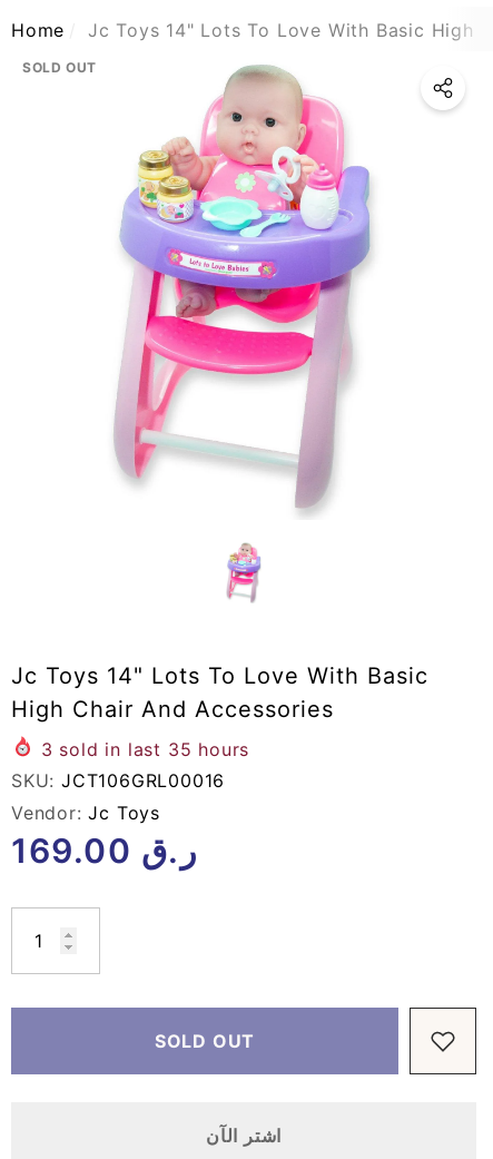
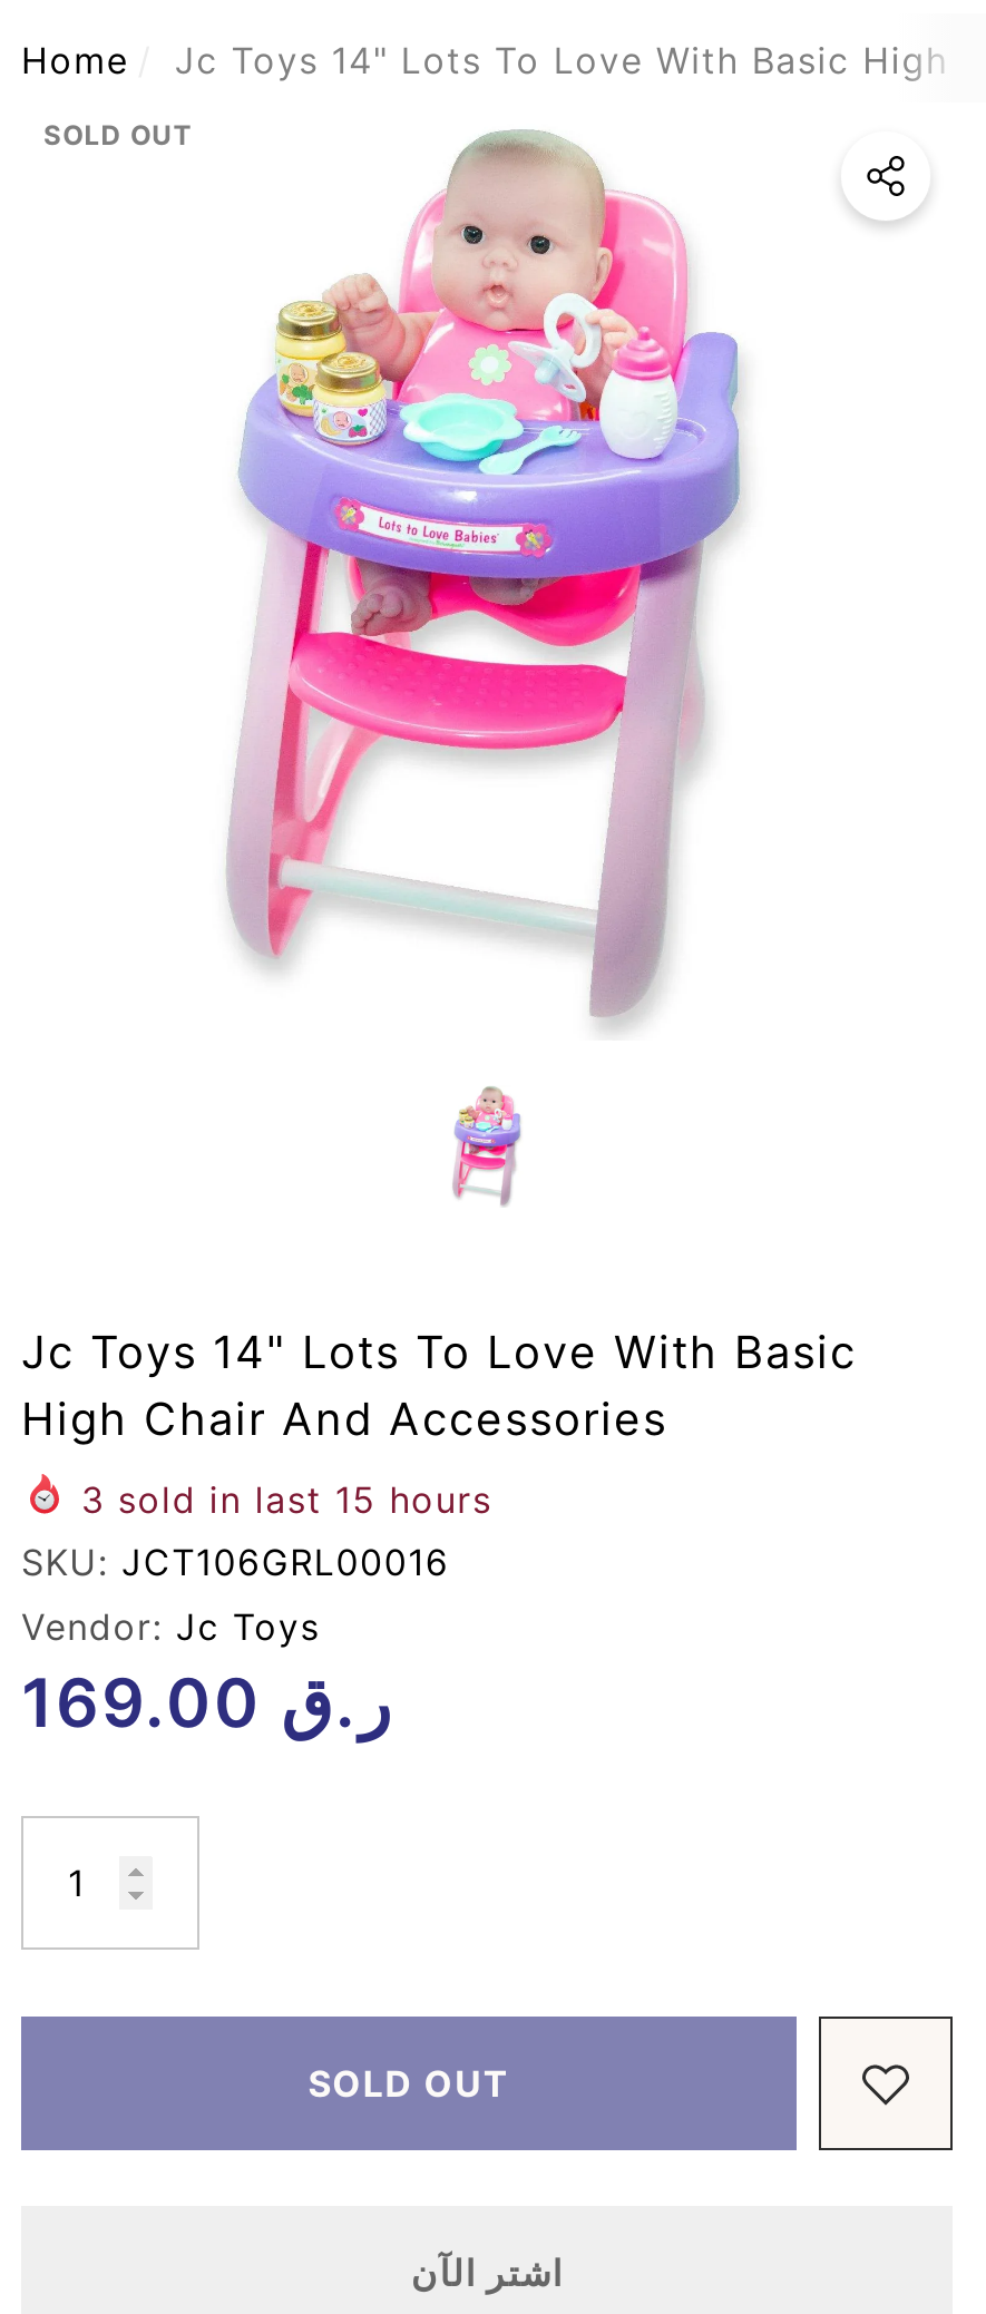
- 3 sold in last 35 hours
+ 3 sold in last 15 hours
